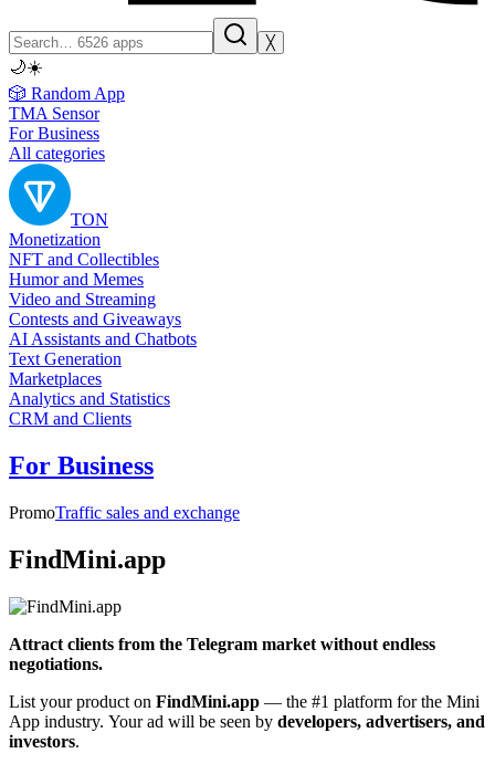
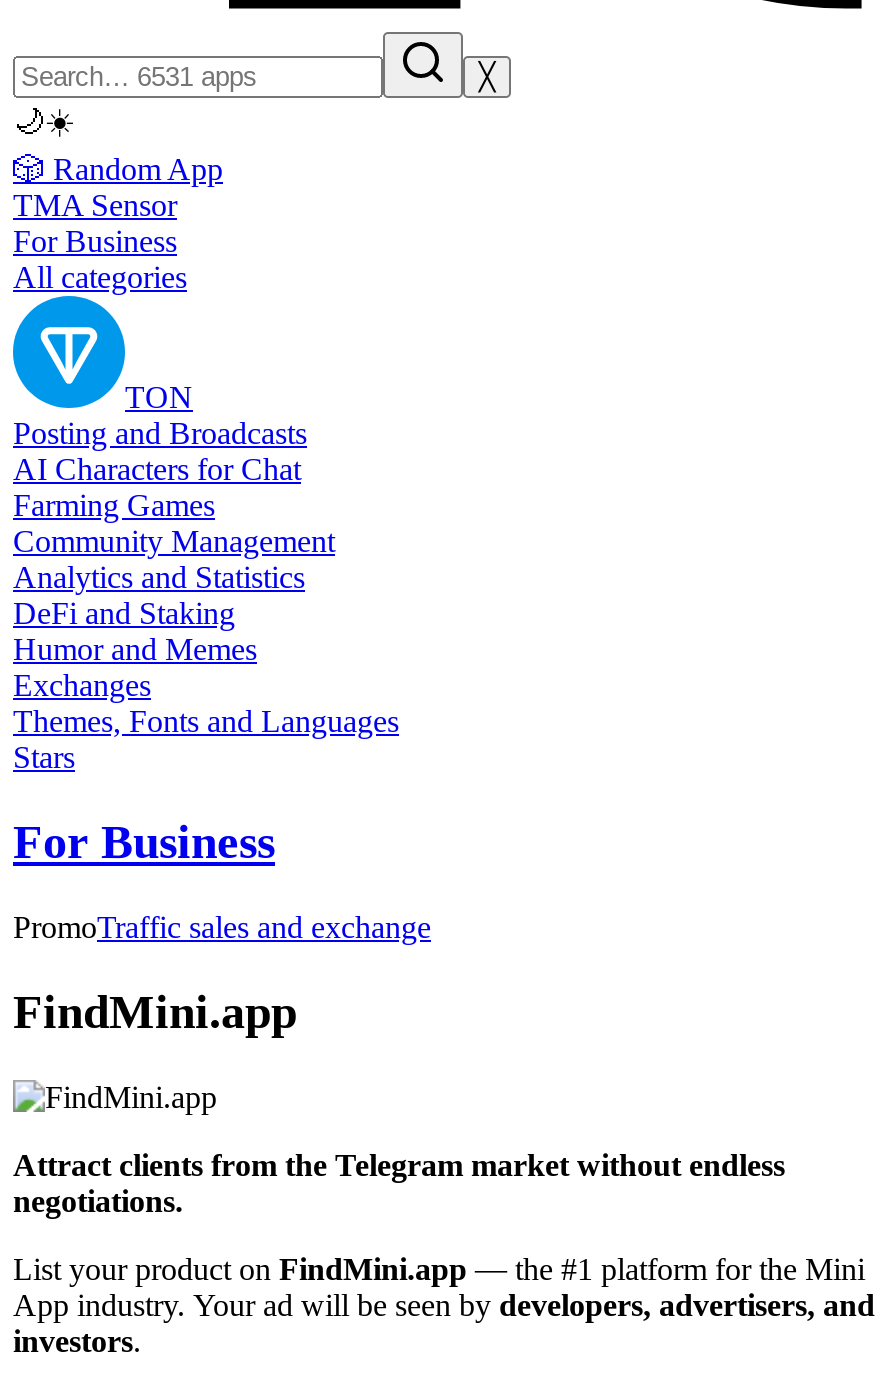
- Monetization
- NFT and Collectibles
+ Posting and Broadcasts
+ AI Characters for Chat
+ Farming Games
+ Community Management
+ DeFi and Staking

moved down: Humor and Memes

- Video and Streaming
- Contests and Giveaways
- AI Assistants and Chatbots
- Text Generation
- Marketplaces
- CRM and Clients
+ Exchanges
+ Themes, Fonts and Languages
+ Stars

moved up: Analytics and Statistics
